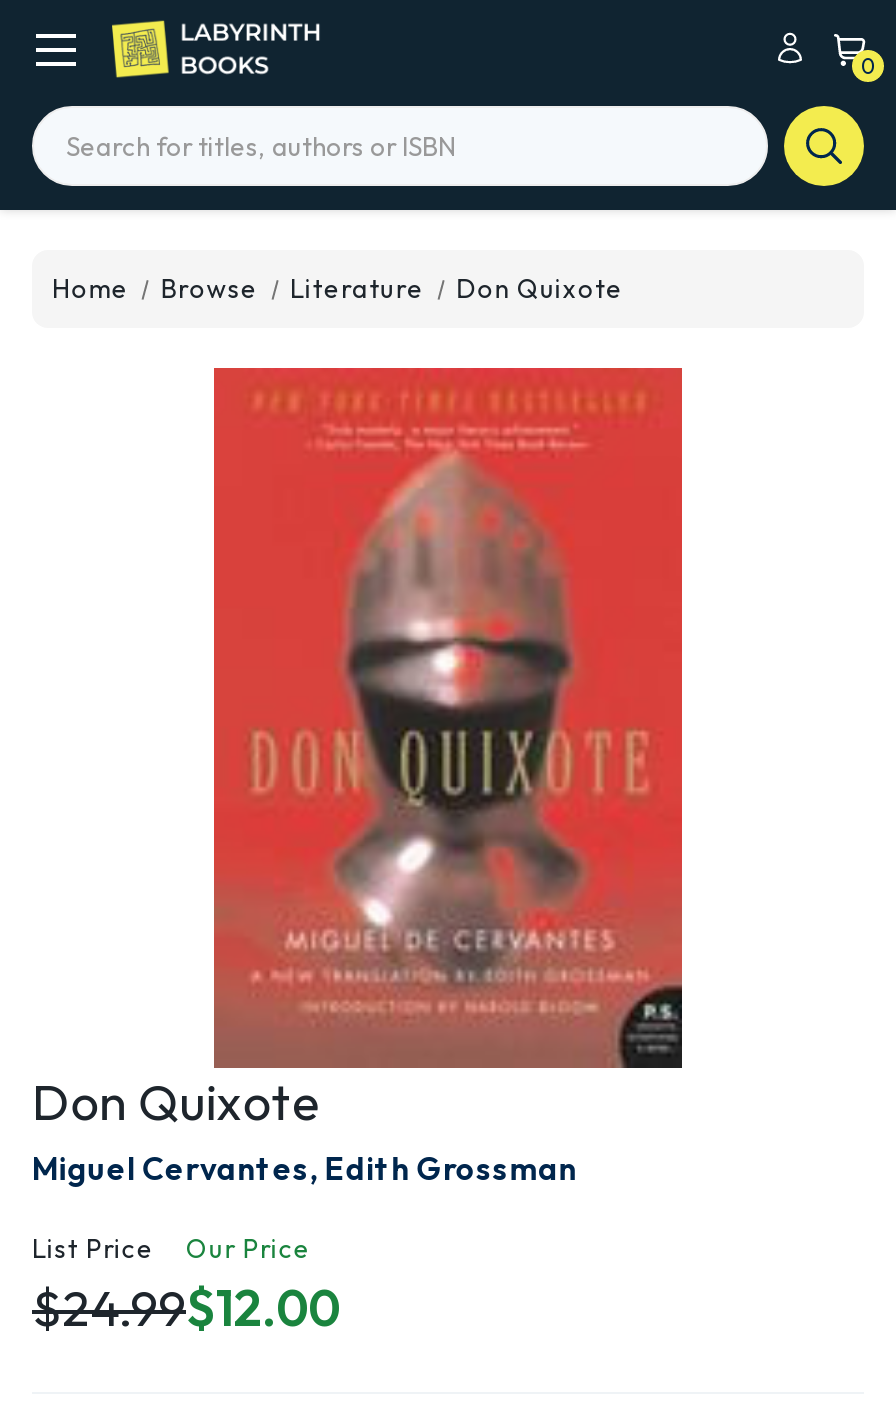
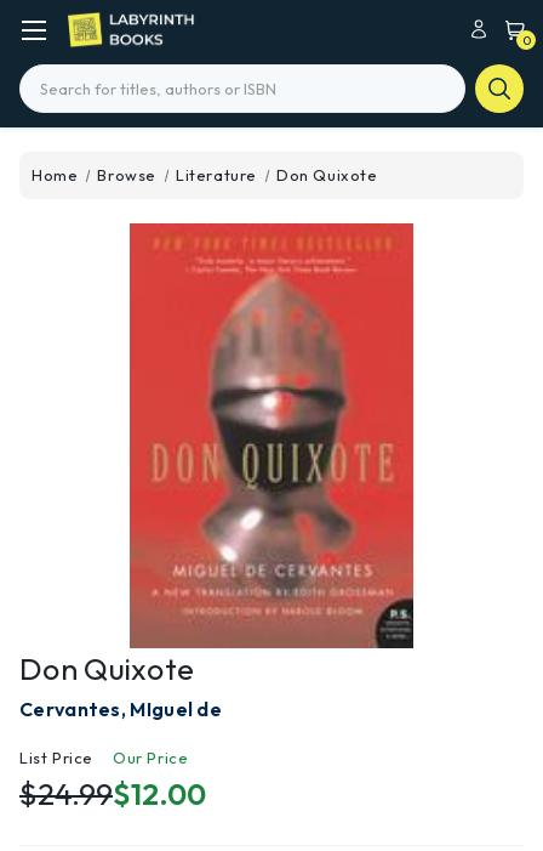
- Miguel Cervantes, Edith Grossman
+ Cervantes, MIguel de
